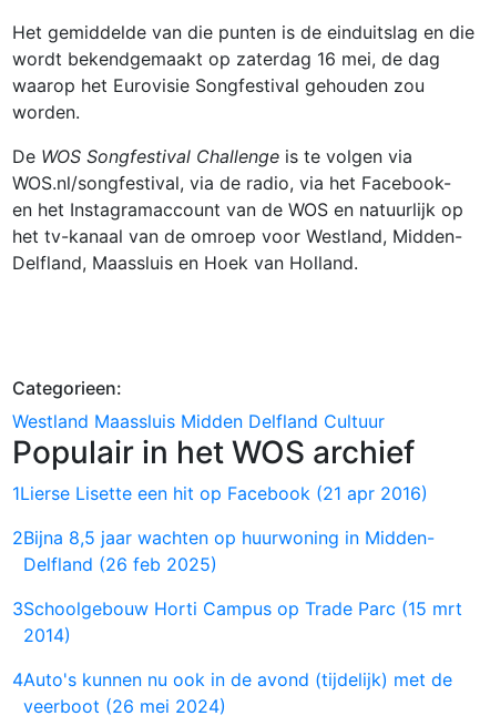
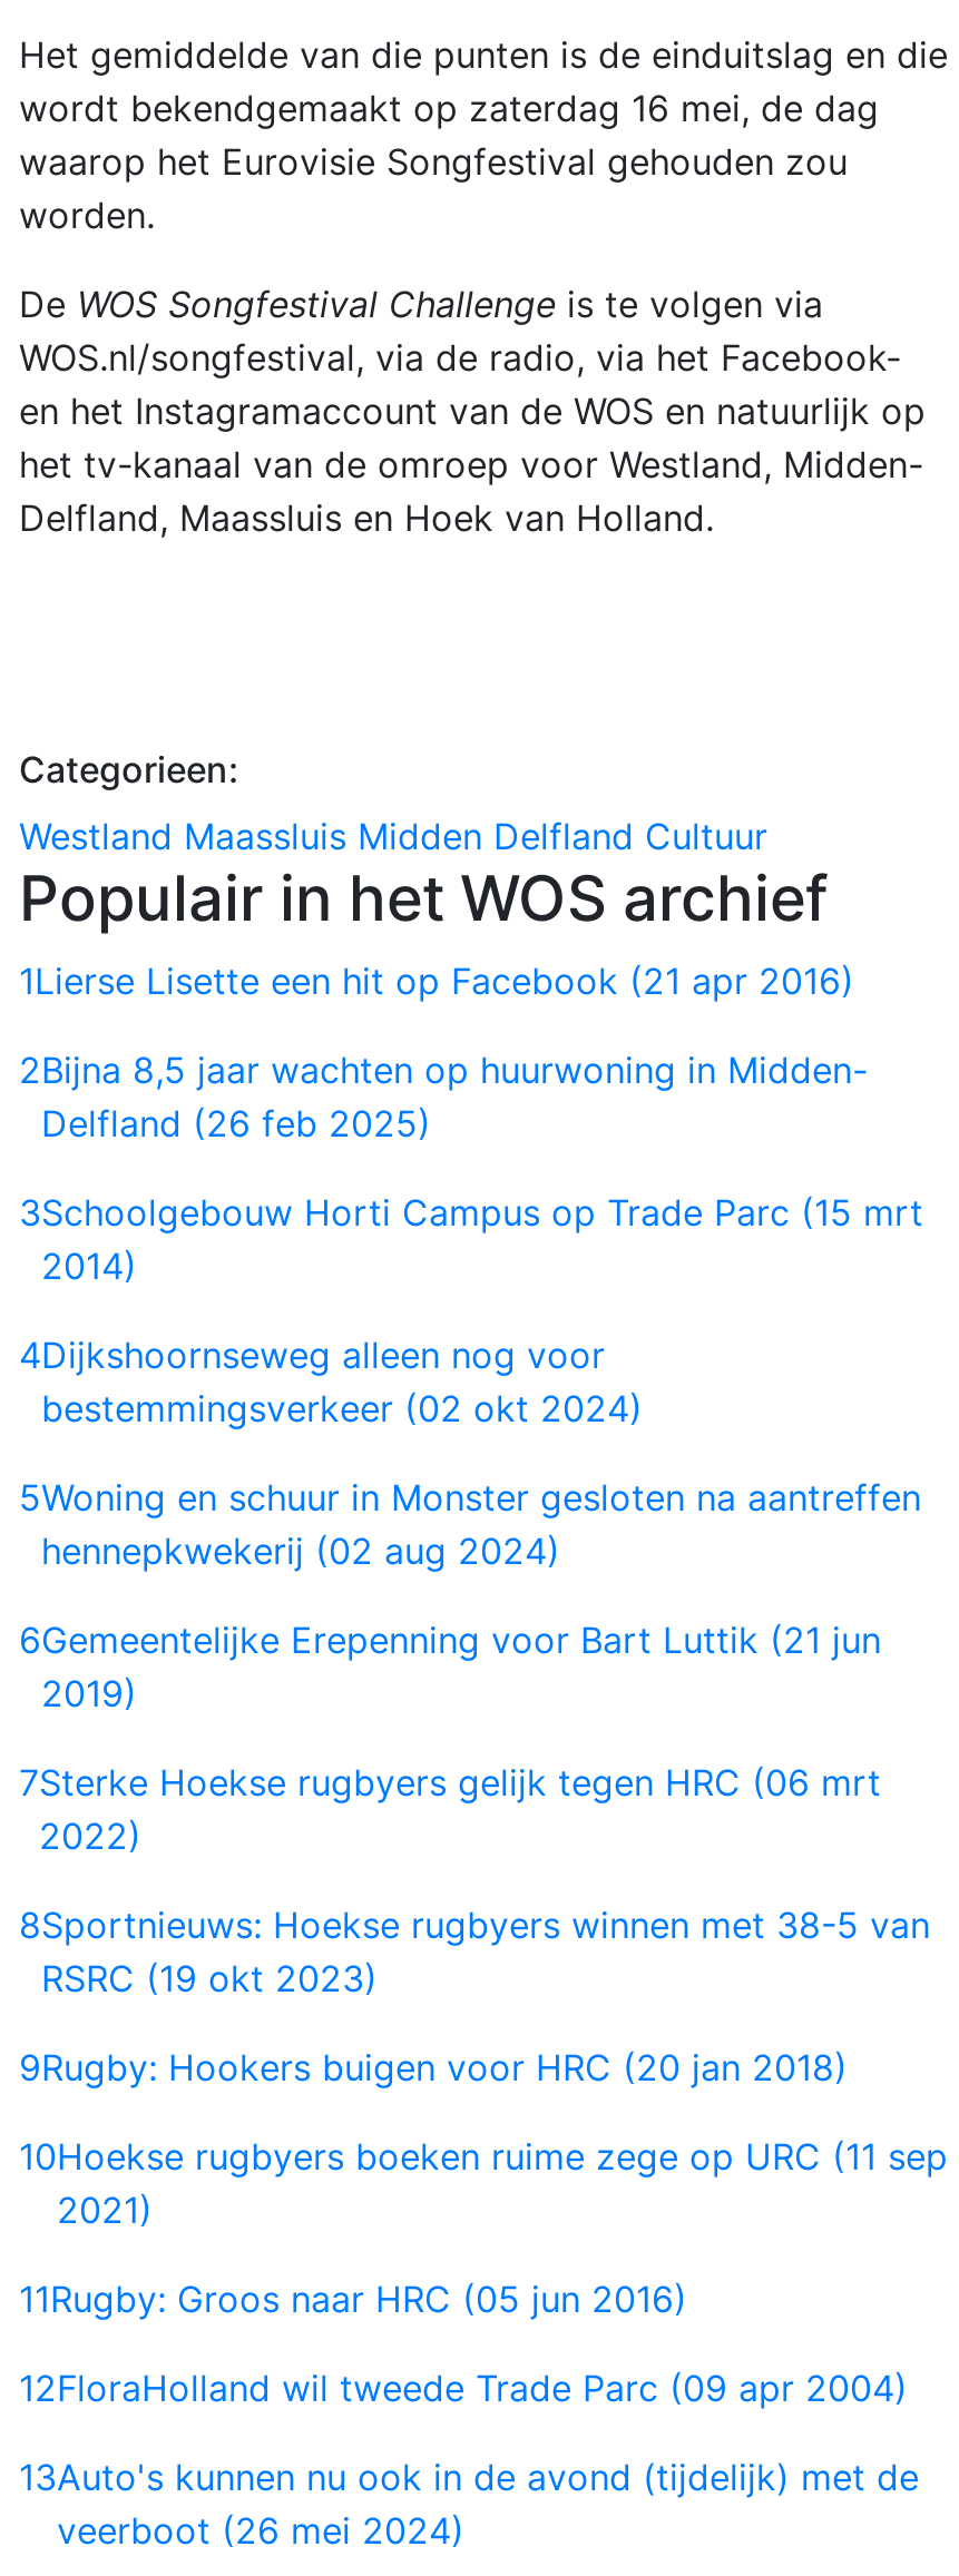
- 4Auto's kunnen nu ook in de avond (tijdelijk) met de
+ 4Dijkshoornseweg alleen nog voor
+ bestemmingsverkeer (02 okt 2024)
+ 5Woning en schuur in Monster gesloten na aantreffen
+ hennepkwekerij (02 aug 2024)
+ 6Gemeentelijke Erepenning voor Bart Luttik (21 jun
+ 2019)
+ 7Sterke Hoekse rugbyers gelijk tegen HRC (06 mrt
+ 2022)
+ 8Sportnieuws: Hoekse rugbyers winnen met 38-5 van
+ RSRC (19 okt 2023)
+ 9Rugby: Hookers buigen voor HRC (20 jan 2018)
+ 10Hoekse rugbyers boeken ruime zege op URC (11 sep
+ 2021)
+ 11Rugby: Groos naar HRC (05 jun 2016)
+ 12FloraHolland wil tweede Trade Parc (09 apr 2004)
+ 13Auto's kunnen nu ook in de avond (tijdelijk) met de
